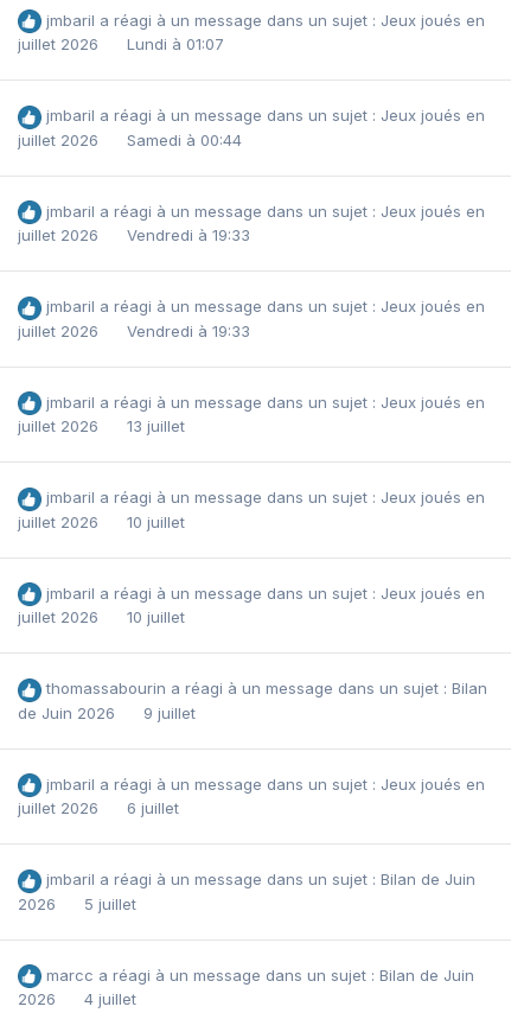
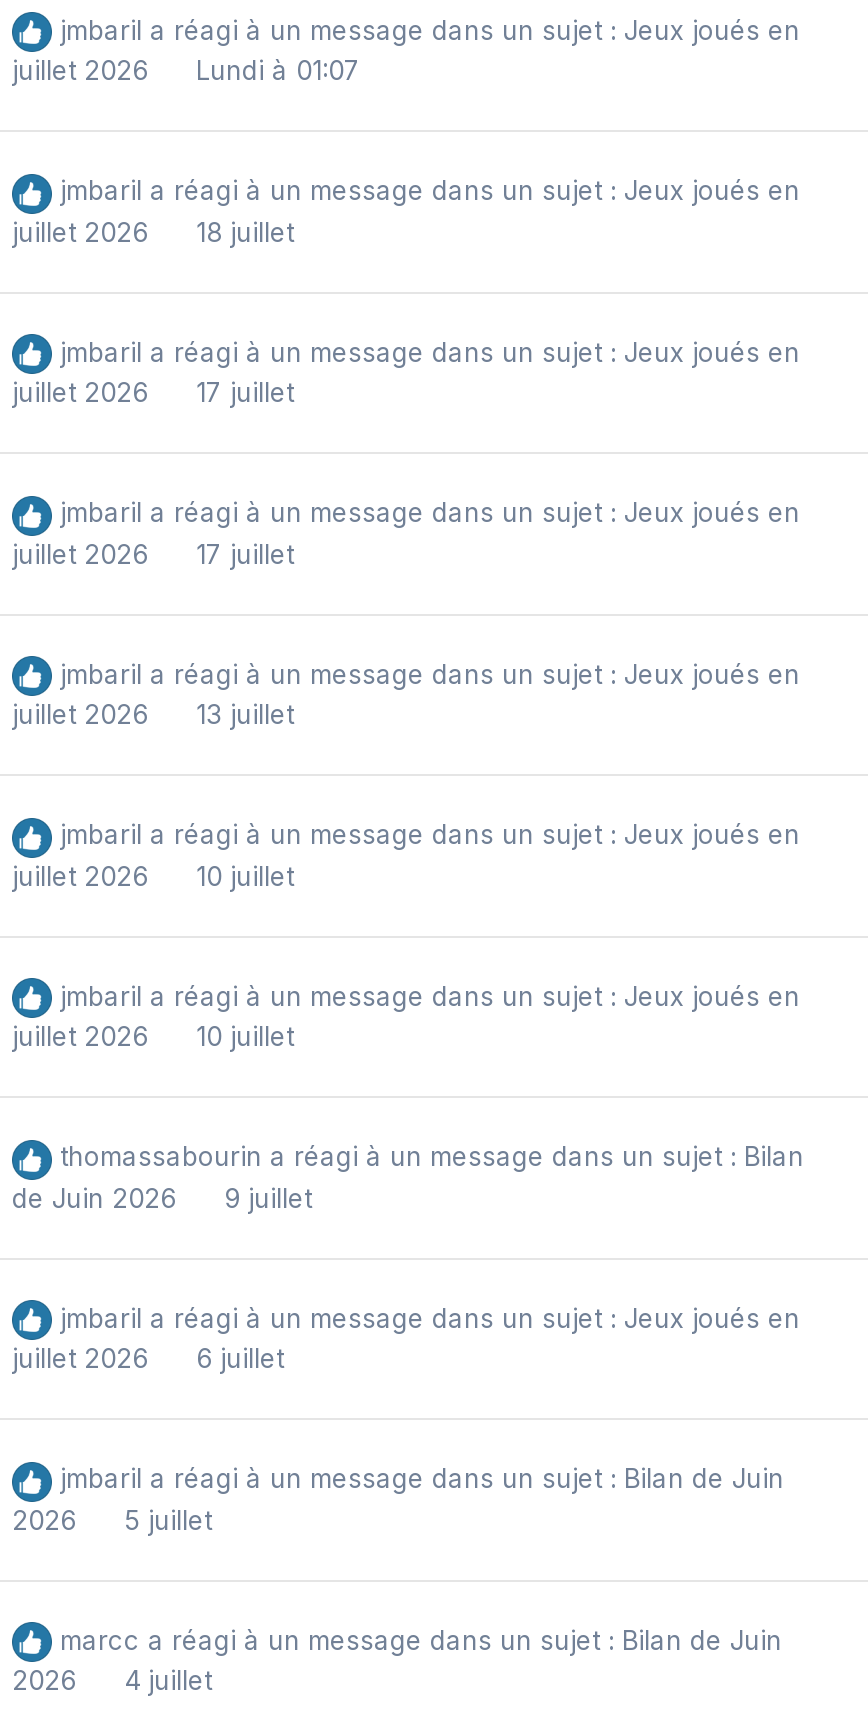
- juillet 2026 Samedi à 00:44
+ juillet 2026 18 juillet

- juillet 2026 Vendredi à 19:33
+ juillet 2026 17 juillet

- juillet 2026 Vendredi à 19:33
+ juillet 2026 17 juillet
